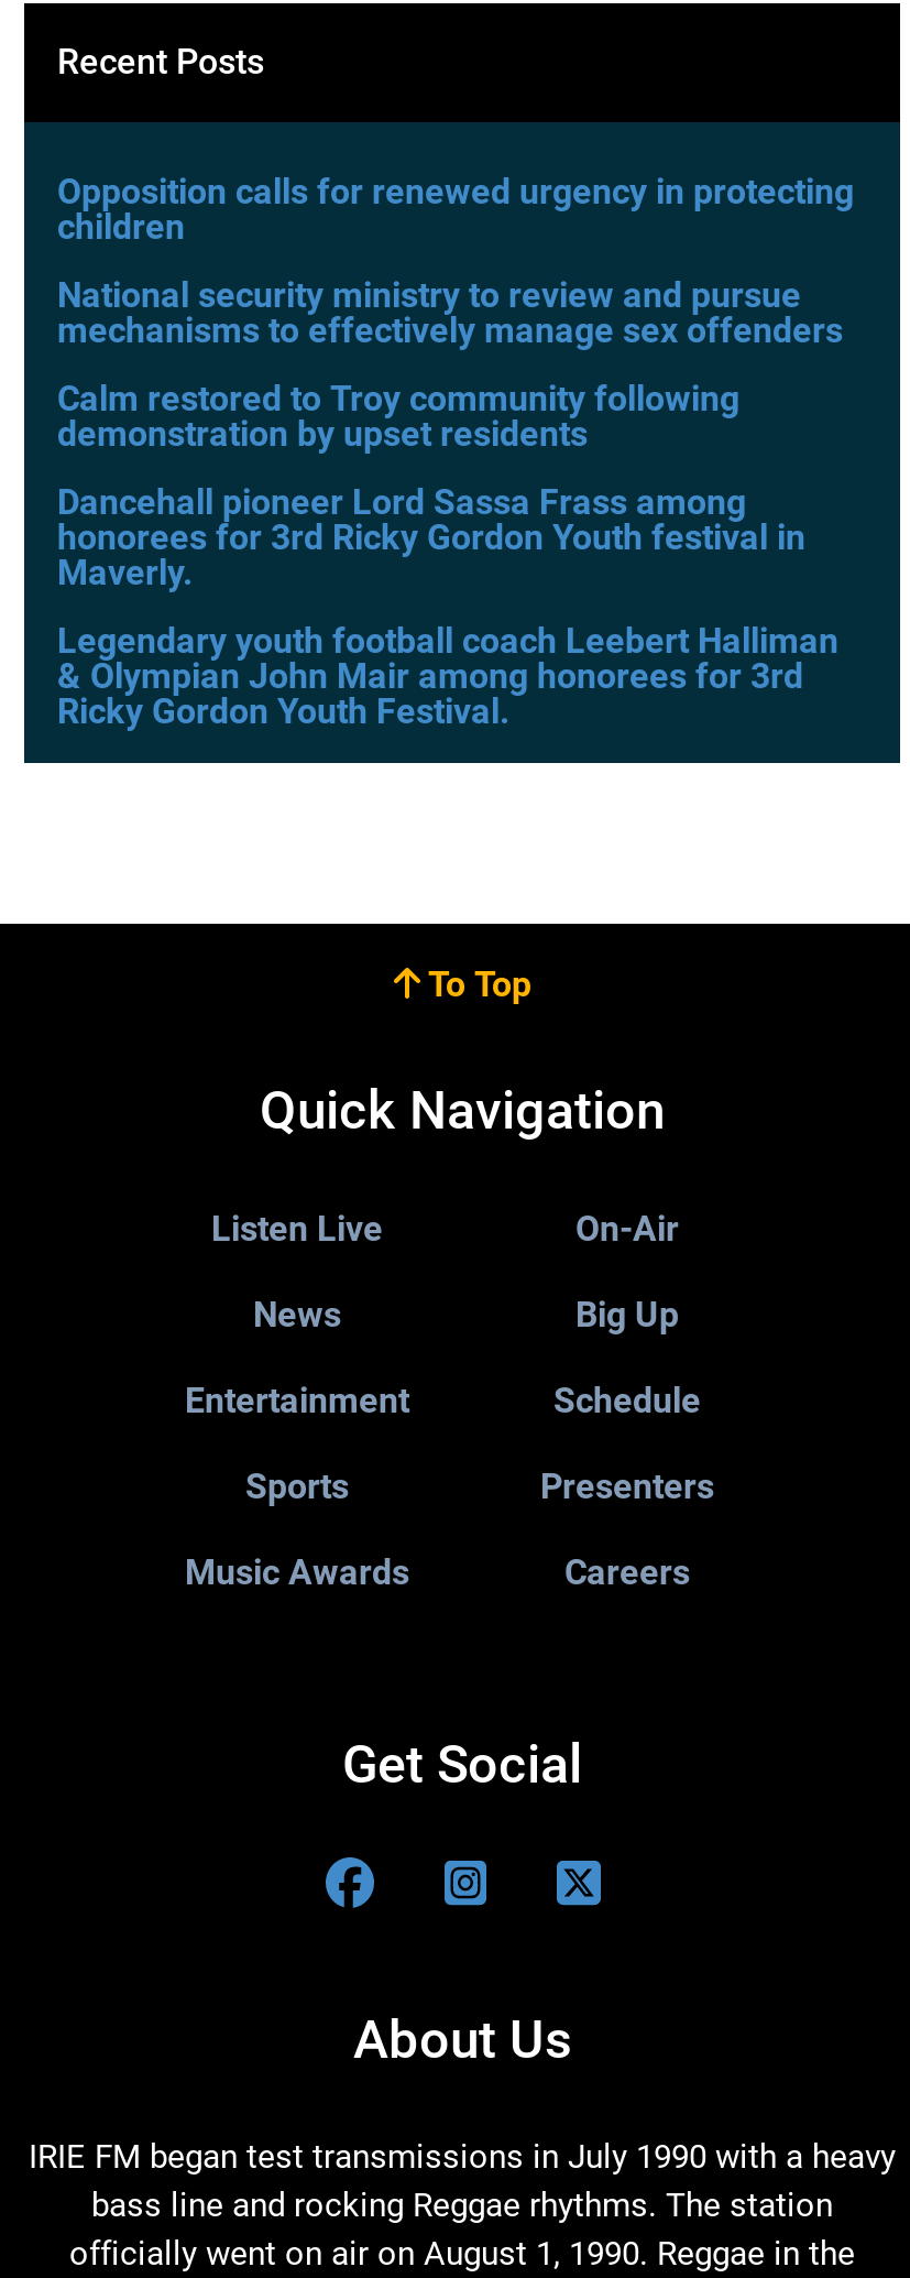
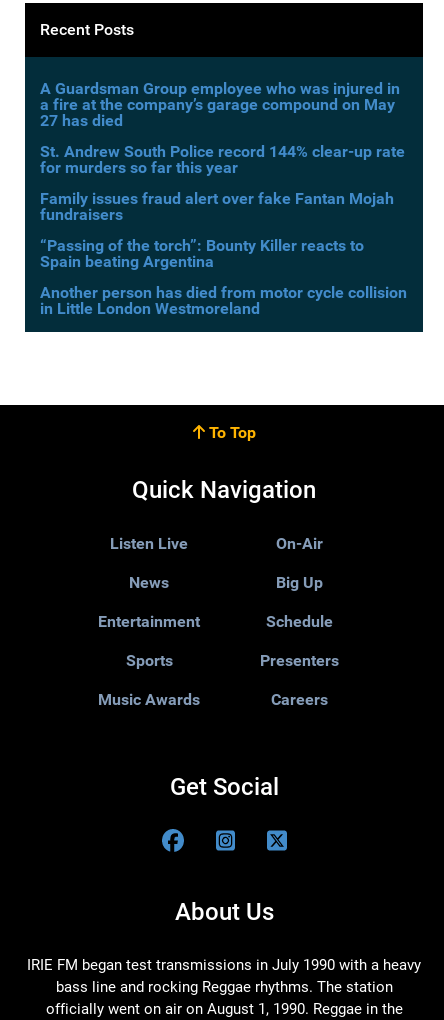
- Opposition calls for renewed urgency in protecting
- children
+ A Guardsman Group employee who was injured in
+ a fire at the company’s garage compound on May
+ 27 has died

- National security ministry to review and pursue
- mechanisms to effectively manage sex offenders
+ St. Andrew South Police record 144% clear-up rate
+ for murders so far this year

- Calm restored to Troy community following
- demonstration by upset residents
+ Family issues fraud alert over fake Fantan Mojah
+ fundraisers

- Dancehall pioneer Lord Sassa Frass among
- honorees for 3rd Ricky Gordon Youth festival in
- Maverly.
+ “Passing of the torch”: Bounty Killer reacts to
+ Spain beating Argentina

- Legendary youth football coach Leebert Halliman
- & Olympian John Mair among honorees for 3rd
- Ricky Gordon Youth Festival.
+ Another person has died from motor cycle collision
+ in Little London Westmoreland
